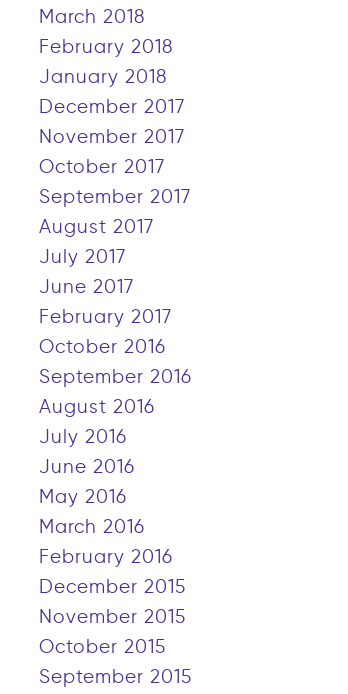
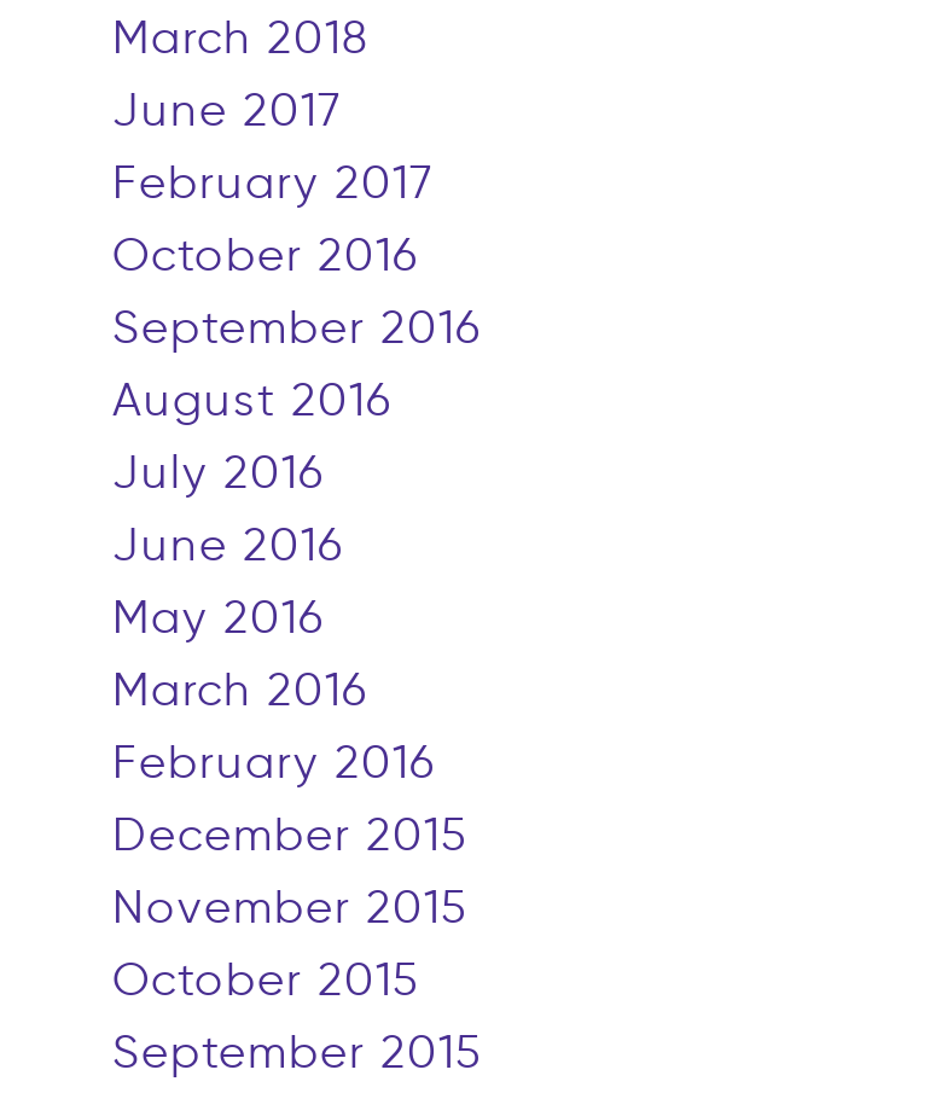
- February 2018
- January 2018
- December 2017
- November 2017
- October 2017
- September 2017
- August 2017
- July 2017
